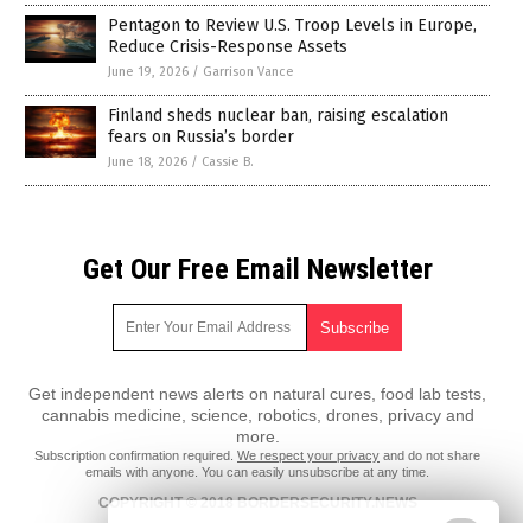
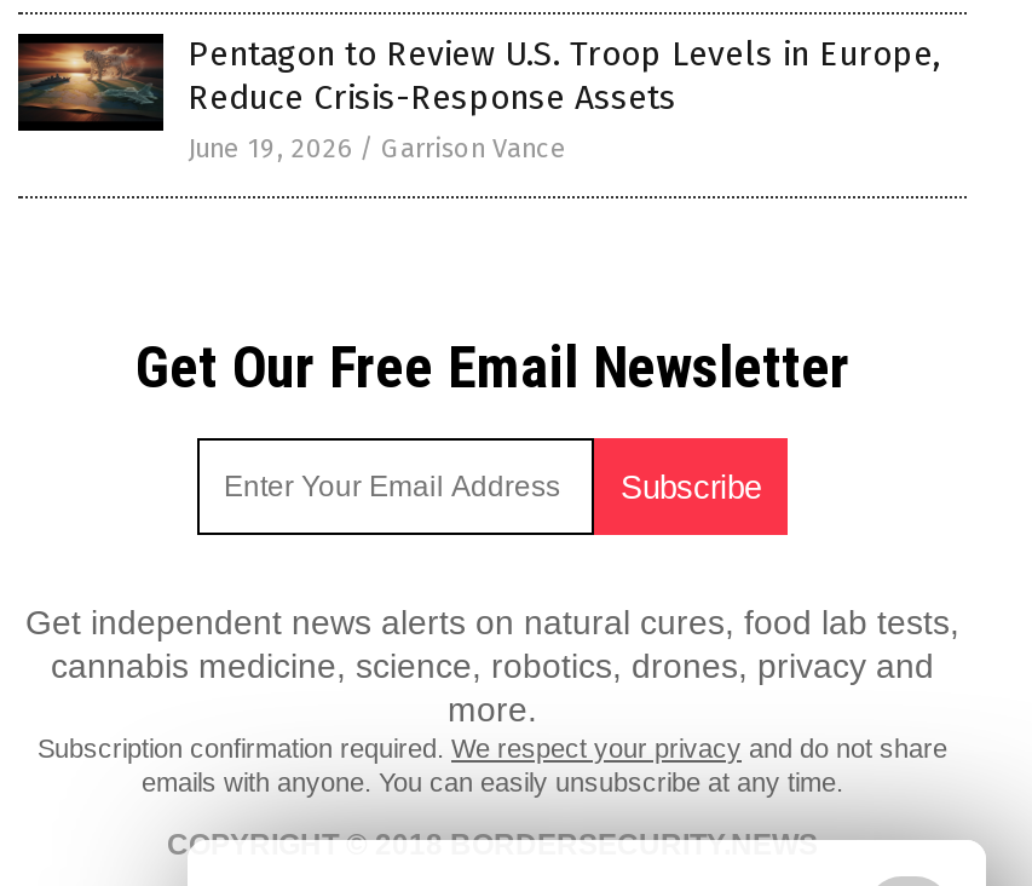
- [image]
- Finland sheds nuclear ban, raising escalation
- fears on Russia’s border
- June 18, 2026 / Cassie B.
